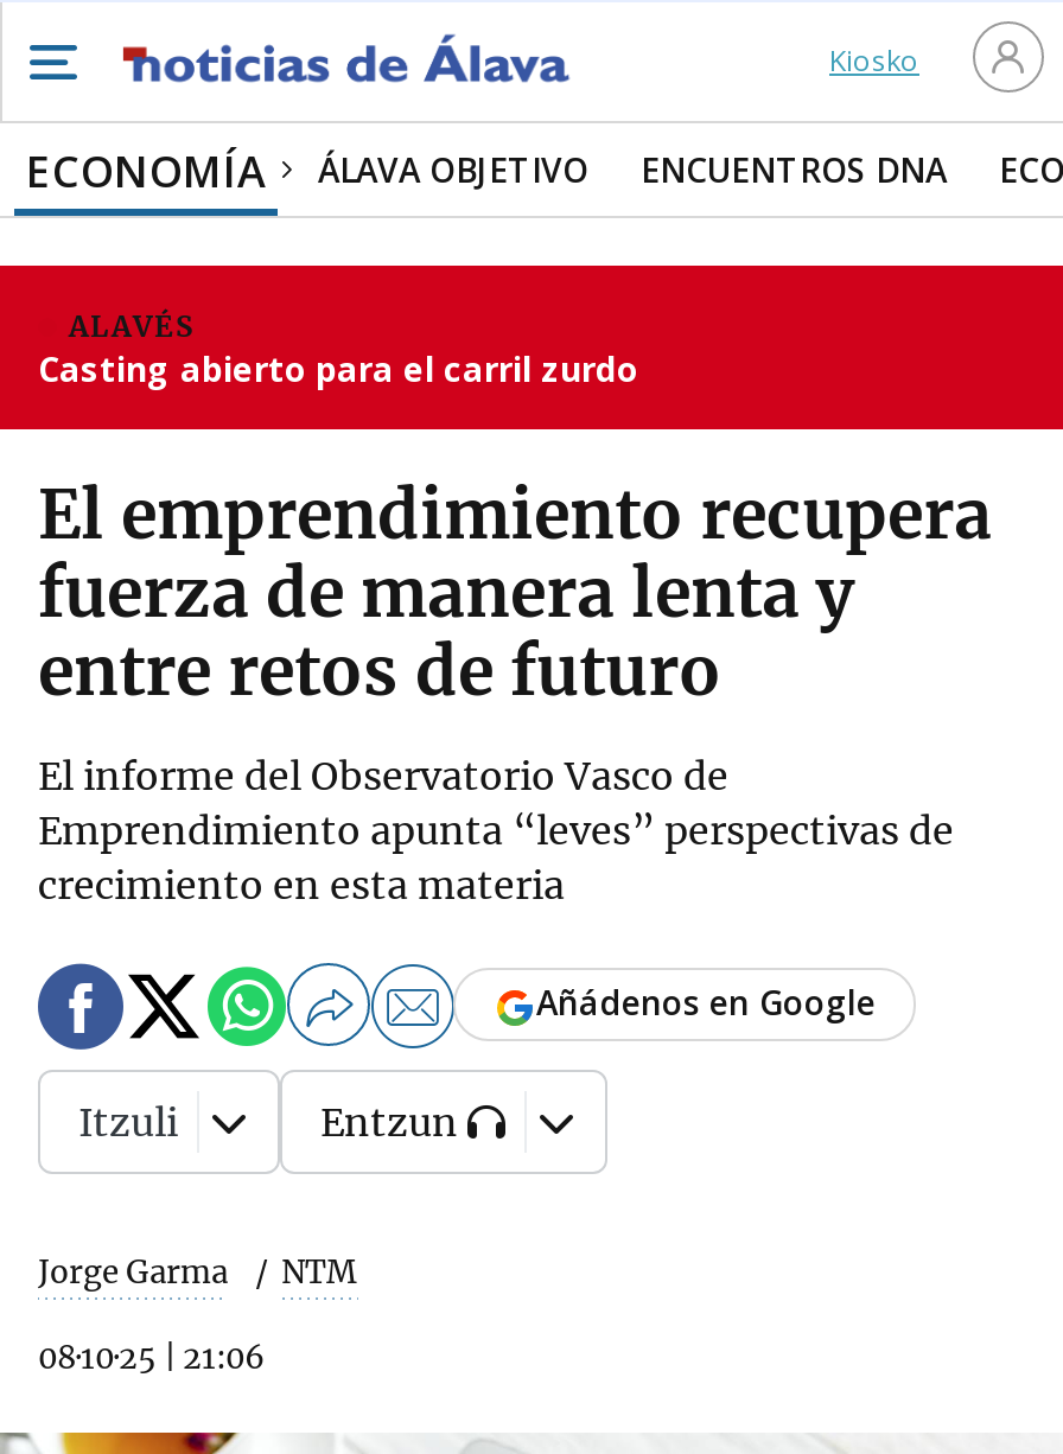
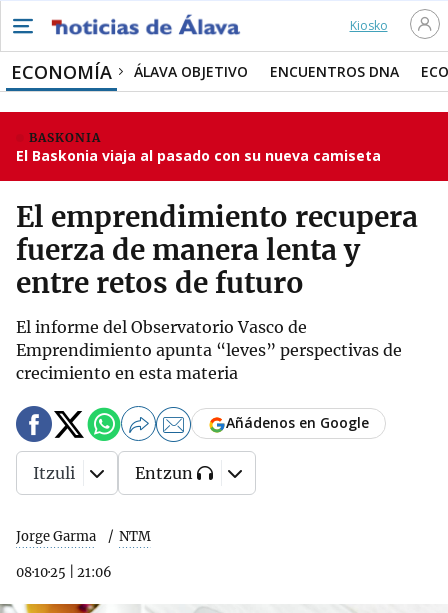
- ALAVÉS
- Casting abierto para el carril zurdo
+ BASKONIA
+ El Baskonia viaja al pasado con su nueva camiseta
